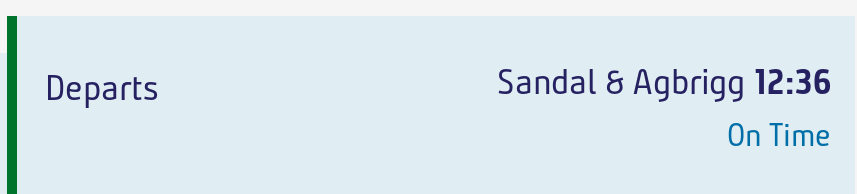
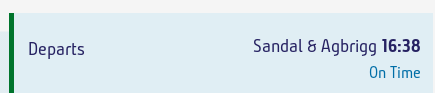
- Sandal & Agbrigg 12:36
+ Sandal & Agbrigg 16:38
